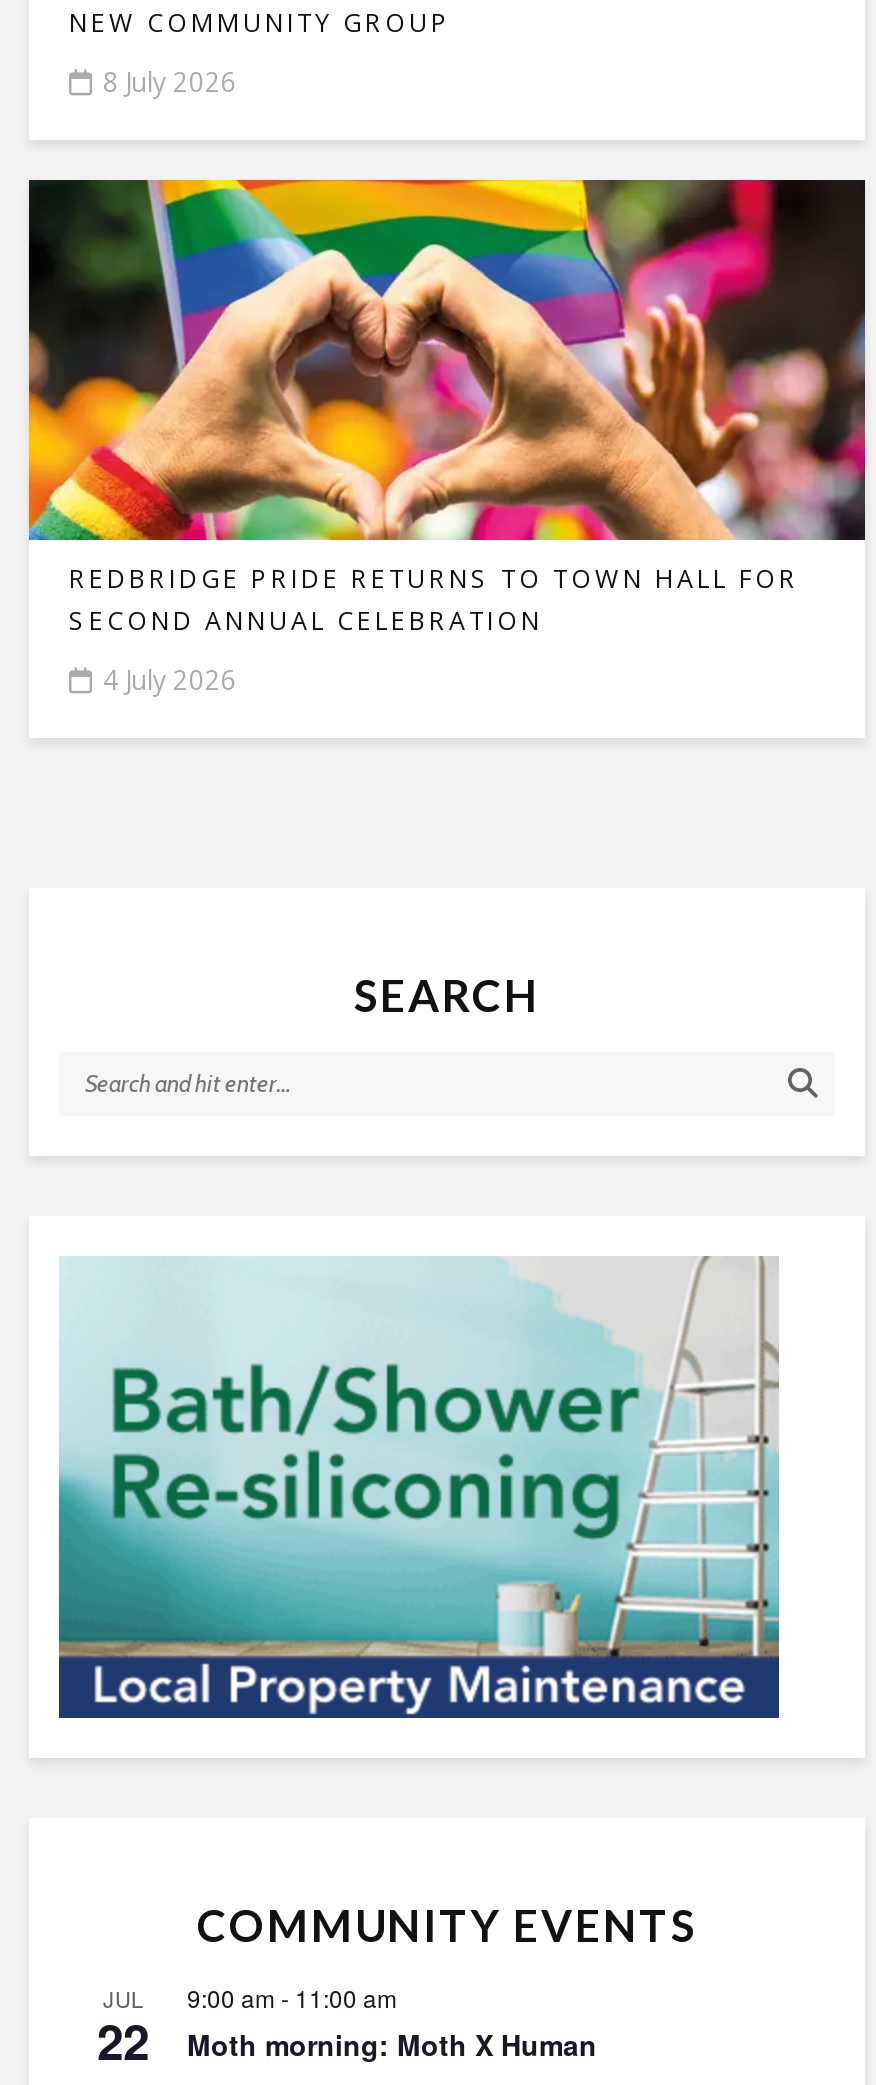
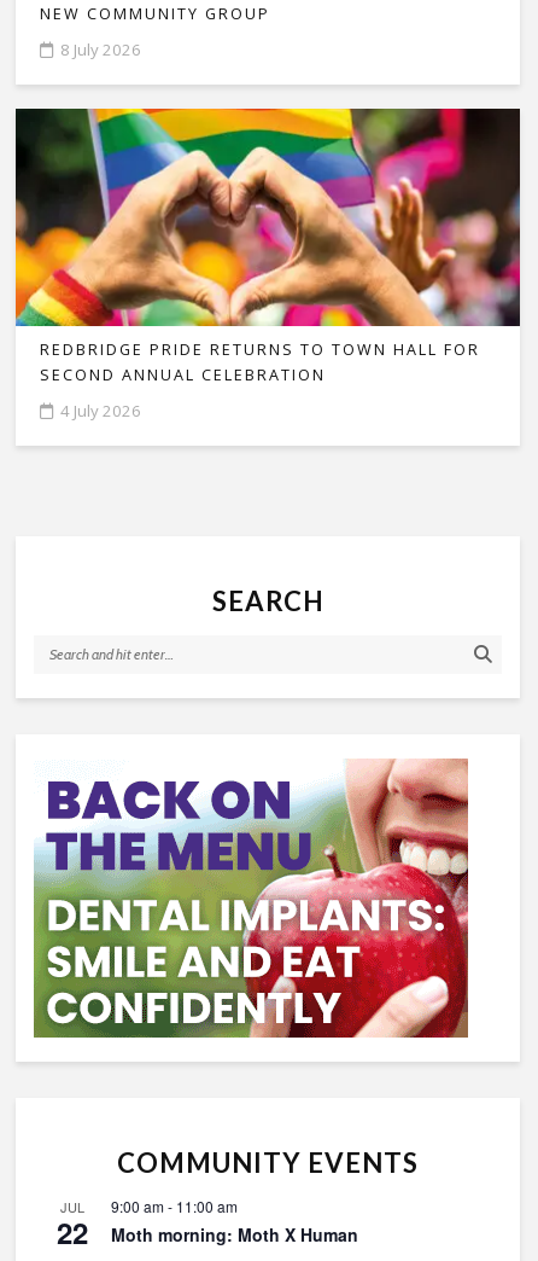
- [image]
+ [image]
